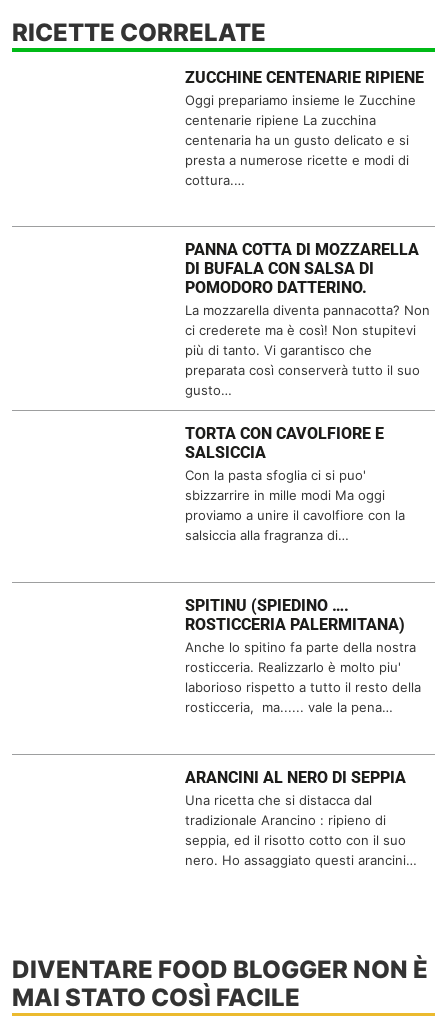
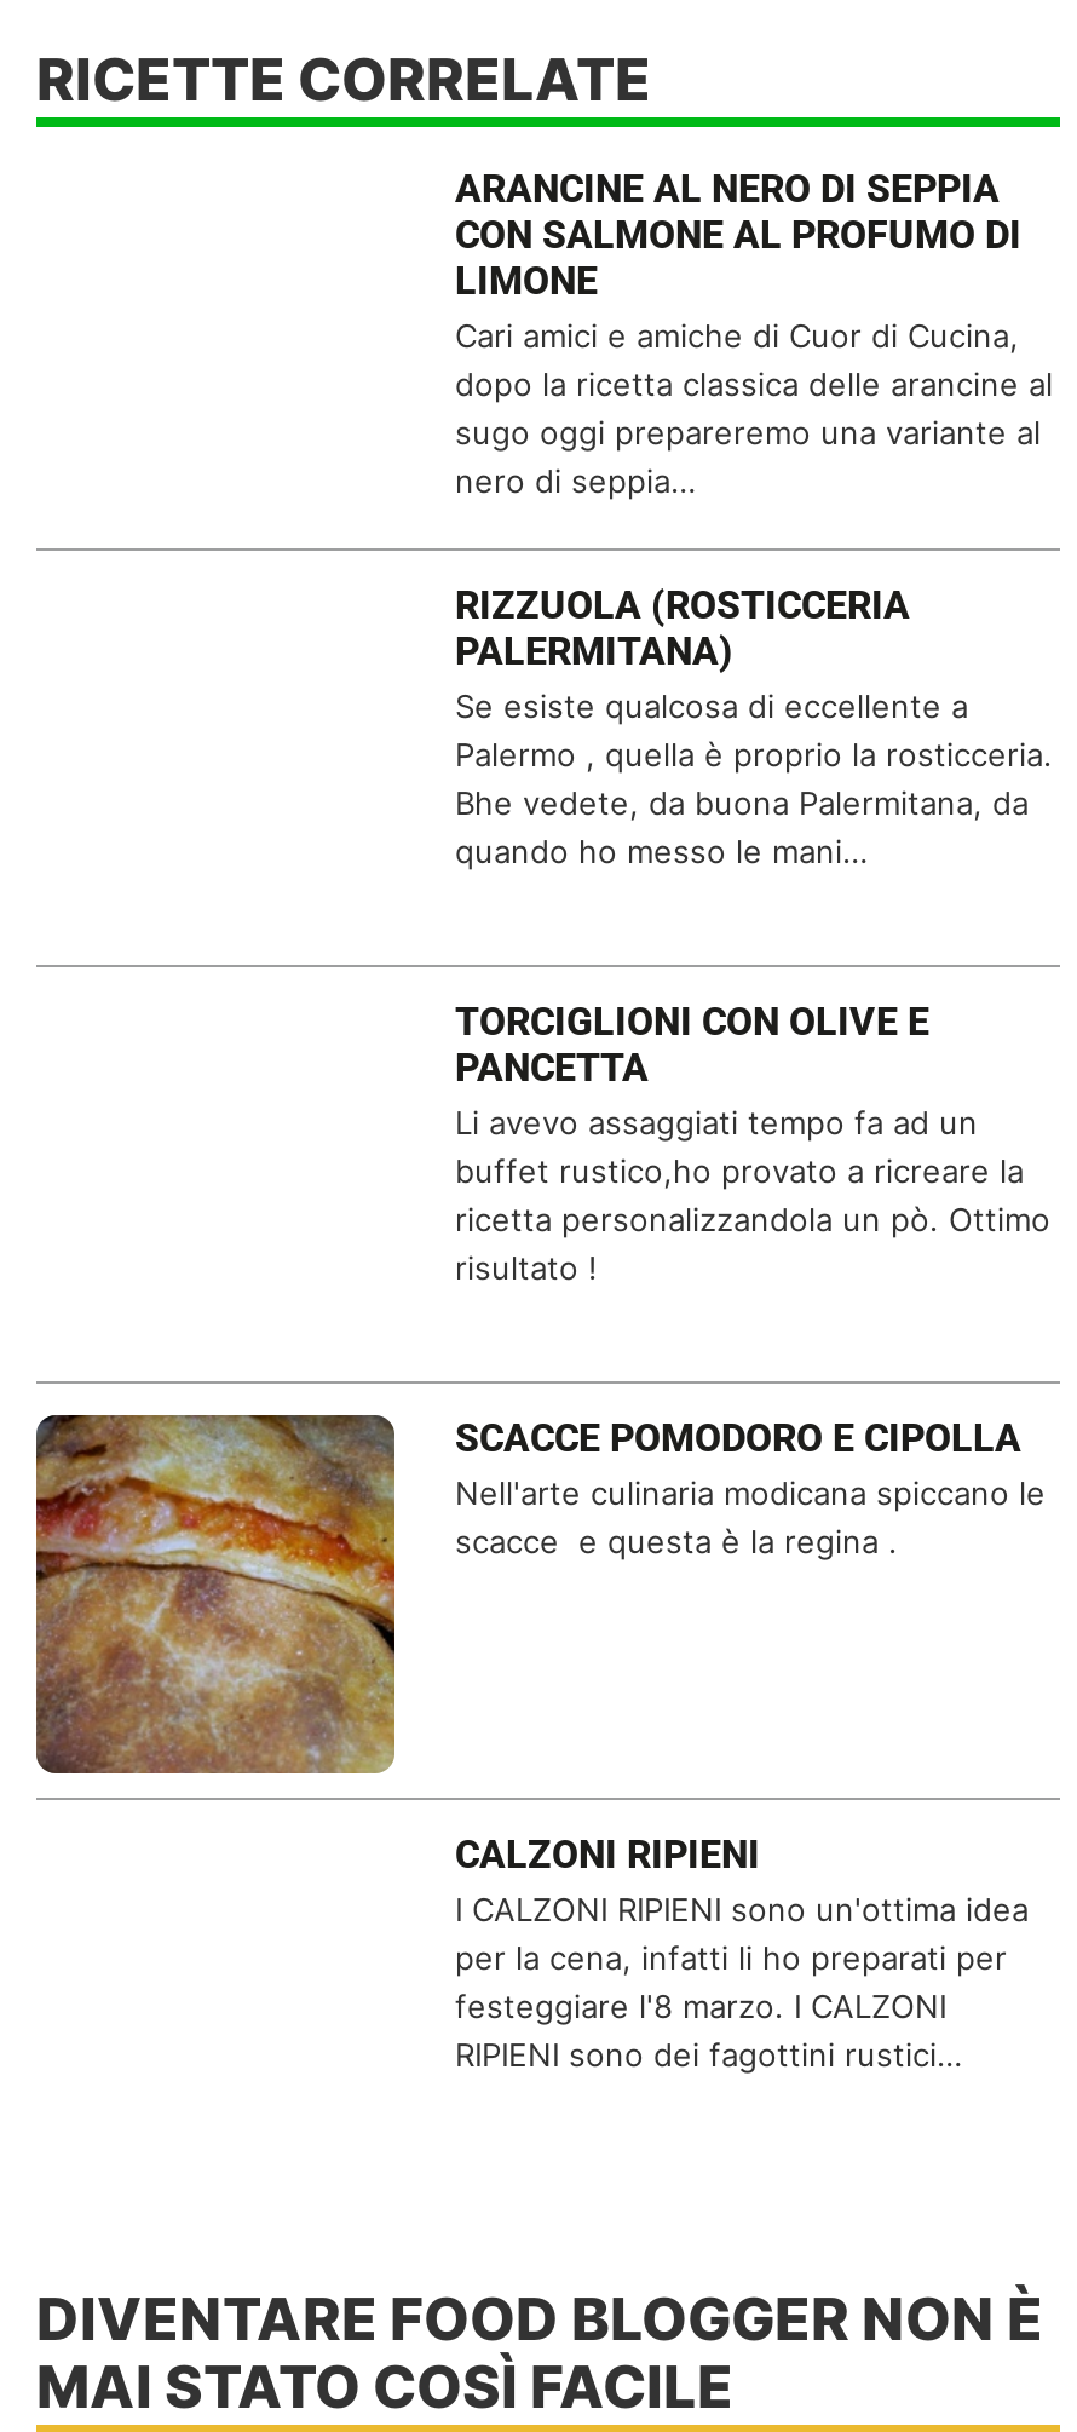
+ [image]

- ZUCCHINE CENTENARIE RIPIENE
- Oggi prepariamo insieme le Zucchine
- centenarie ripiene La zucchina
- centenaria ha un gusto delicato e si
- presta a numerose ricette e modi di
- cottura.…
+ ARANCINE AL NERO DI SEPPIA
+ CON SALMONE AL PROFUMO DI
+ LIMONE
+ Cari amici e amiche di Cuor di Cucina,
+ dopo la ricetta classica delle arancine al
+ sugo oggi prepareremo una variante al
+ nero di seppia…

- PANNA COTTA DI MOZZARELLA
- DI BUFALA CON SALSA DI
- POMODORO DATTERINO.
- La mozzarella diventa pannacotta? Non
- ci crederete ma è così! Non stupitevi
- più di tanto. Vi garantisco che
- preparata così conserverà tutto il suo
- gusto…
+ RIZZUOLA (ROSTICCERIA
+ PALERMITANA)
+ Se esiste qualcosa di eccellente a
+ Palermo , quella è proprio la rosticceria.
+ Bhe vedete, da buona Palermitana, da
+ quando ho messo le mani…

- TORTA CON CAVOLFIORE E
- SALSICCIA
- Con la pasta sfoglia ci si puo'
- sbizzarrire in mille modi Ma oggi
- proviamo a unire il cavolfiore con la
- salsiccia alla fragranza di…
+ TORCIGLIONI CON OLIVE E
+ PANCETTA
+ Li avevo assaggiati tempo fa ad un
+ buffet rustico,ho provato a ricreare la
+ ricetta personalizzandola un pò. Ottimo
+ risultato !

- SPITINU (SPIEDINO ….
- ROSTICCERIA PALERMITANA)
- Anche lo spitino fa parte della nostra
- rosticceria. Realizzarlo è molto piu'
- laborioso rispetto a tutto il resto della
- rosticceria, ma...... vale la pena…
+ SCACCE POMODORO E CIPOLLA
+ Nell'arte culinaria modicana spiccano le
+ scacce e questa è la regina .

- ARANCINI AL NERO DI SEPPIA
- Una ricetta che si distacca dal
- tradizionale Arancino : ripieno di
- seppia, ed il risotto cotto con il suo
- nero. Ho assaggiato questi arancini…
+ CALZONI RIPIENI
+ I CALZONI RIPIENI sono un'ottima idea
+ per la cena, infatti li ho preparati per
+ festeggiare l'8 marzo. I CALZONI
+ RIPIENI sono dei fagottini rustici…
